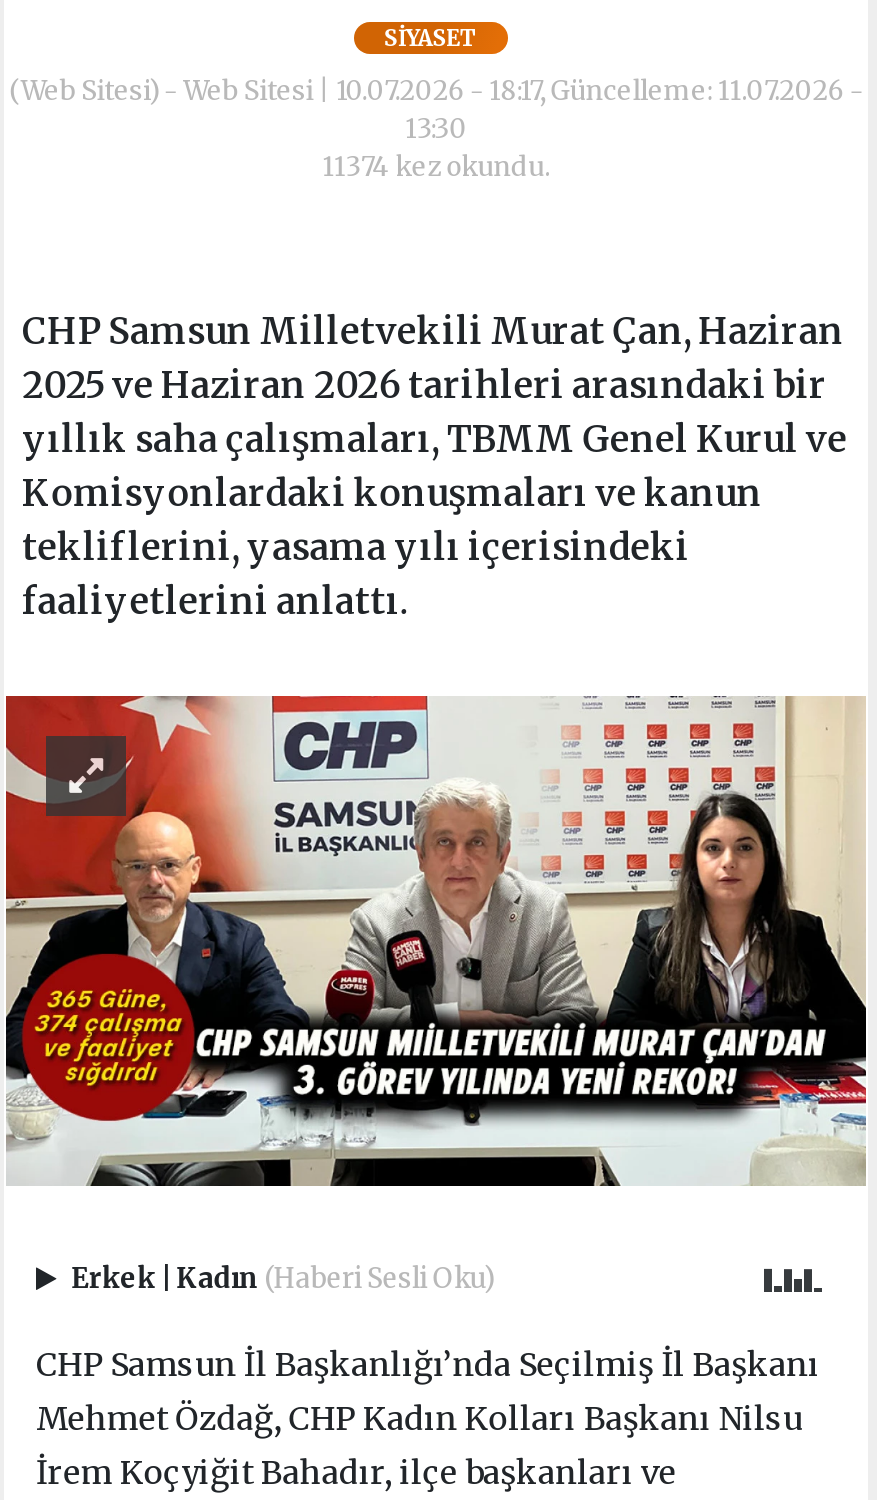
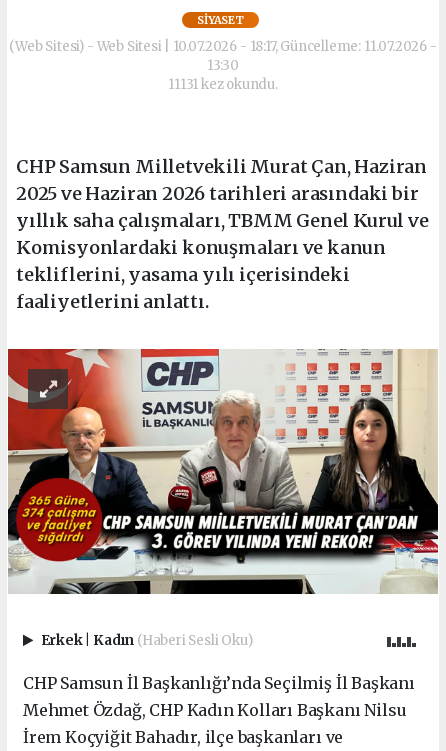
- 11374 kez okundu.
+ 11131 kez okundu.
